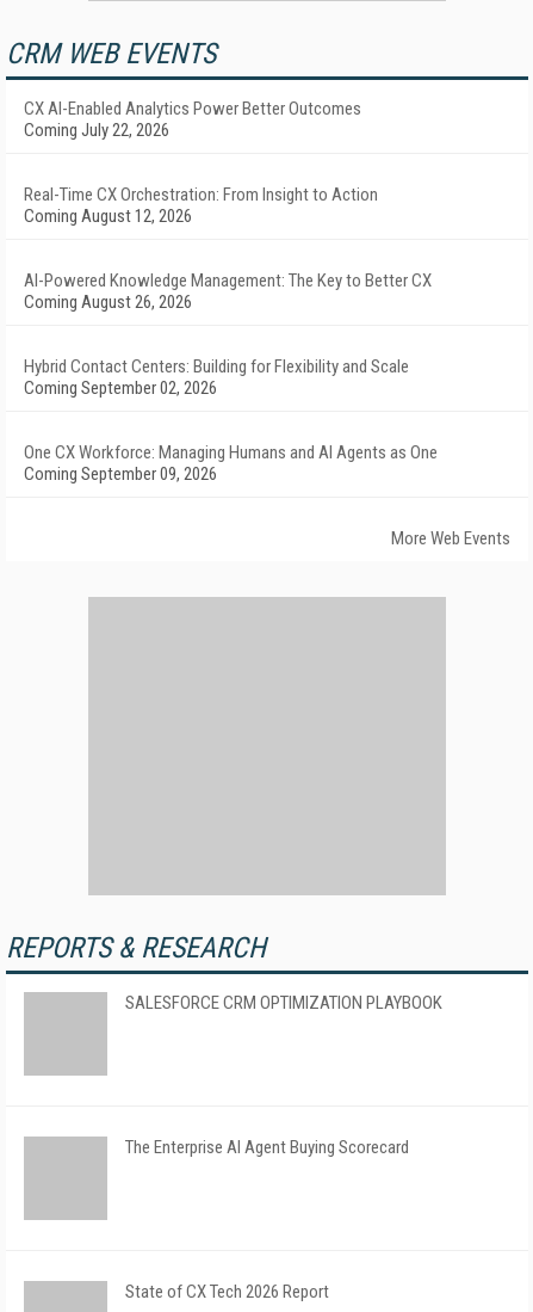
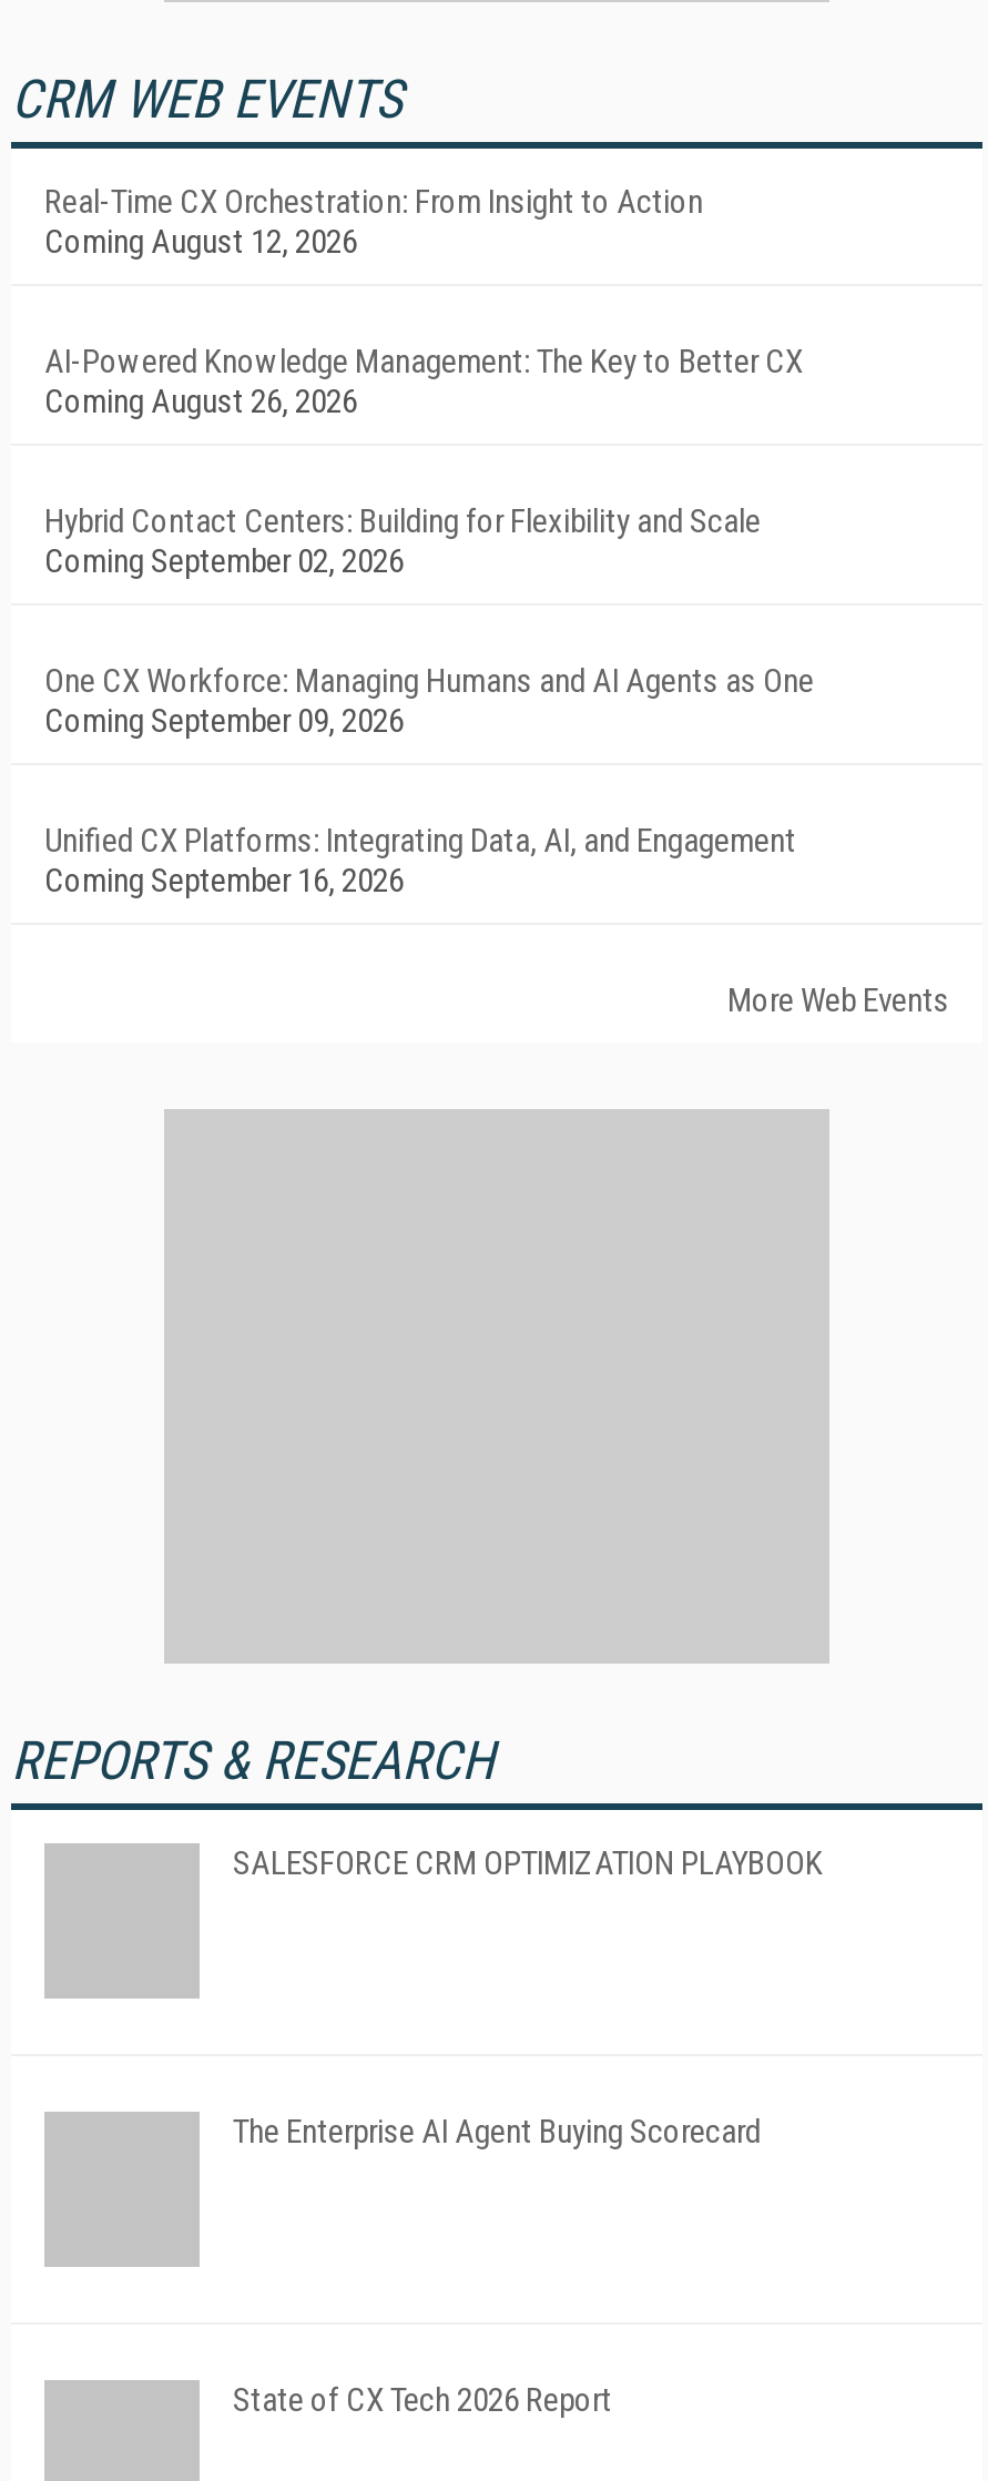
- CX AI-Enabled Analytics Power Better Outcomes
- Coming July 22, 2026

moved up: Real-Time CX Orchestration: From Insight to Action | Coming August 12, 2026 | AI-Powered Knowledge Management: The Key to Better CX | Coming August 26, 2026 | Hybrid Contact Centers: Building for Flexibility and Scale | Coming September 02, 2026 | One CX Workforce: Managing Humans and AI Agents as One | Coming September 09, 2026

+ Unified CX Platforms: Integrating Data, AI, and Engagement
+ Coming September 16, 2026
